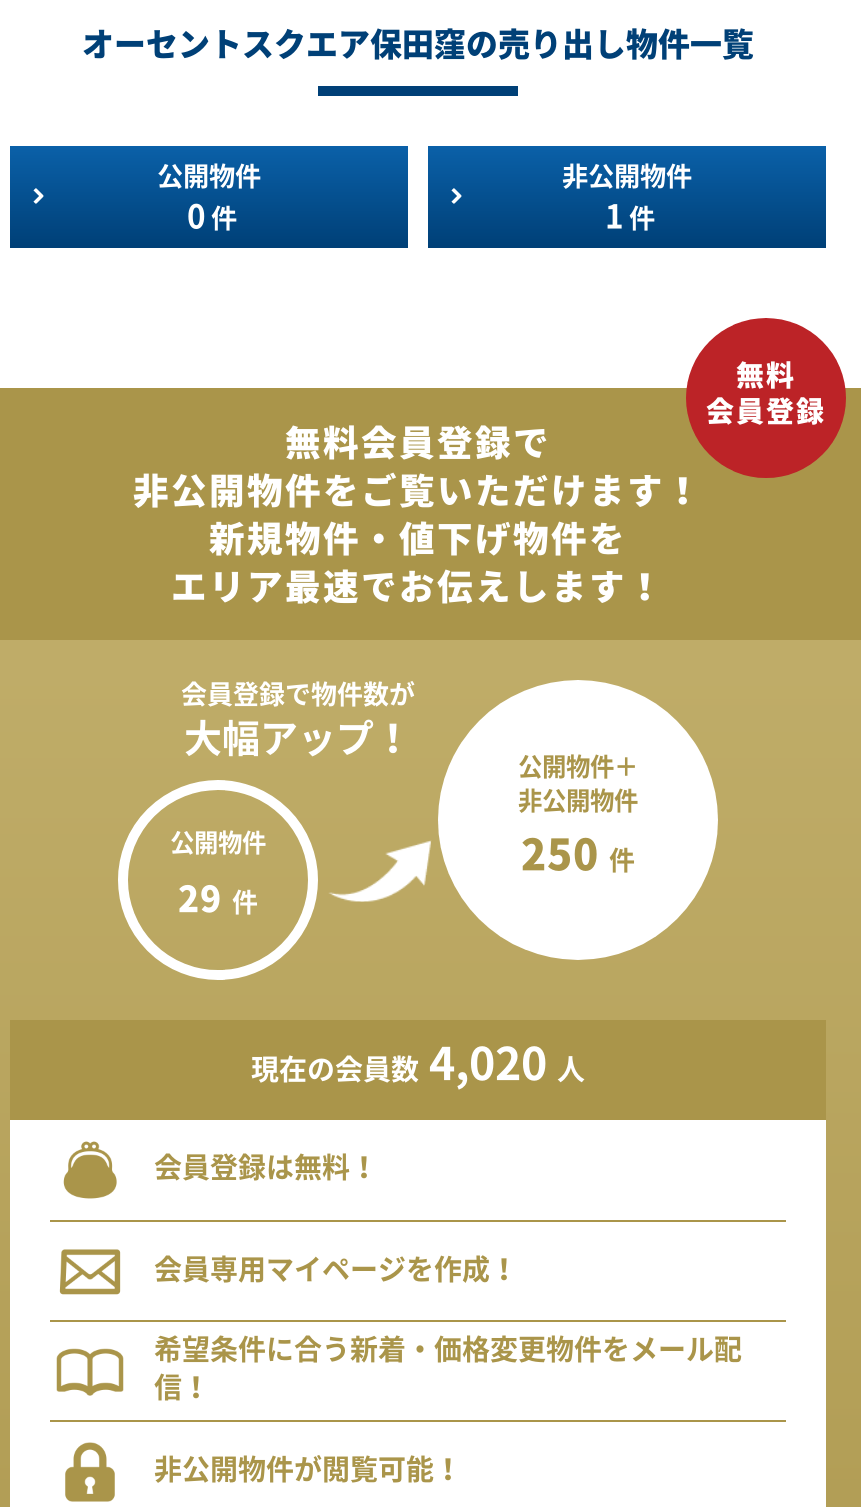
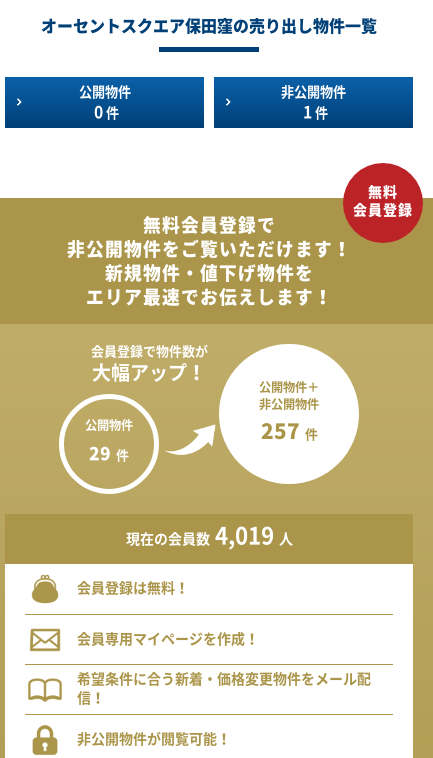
- 250 件
+ 257 件

- 現在の会員数 4,020 人
+ 現在の会員数 4,019 人
